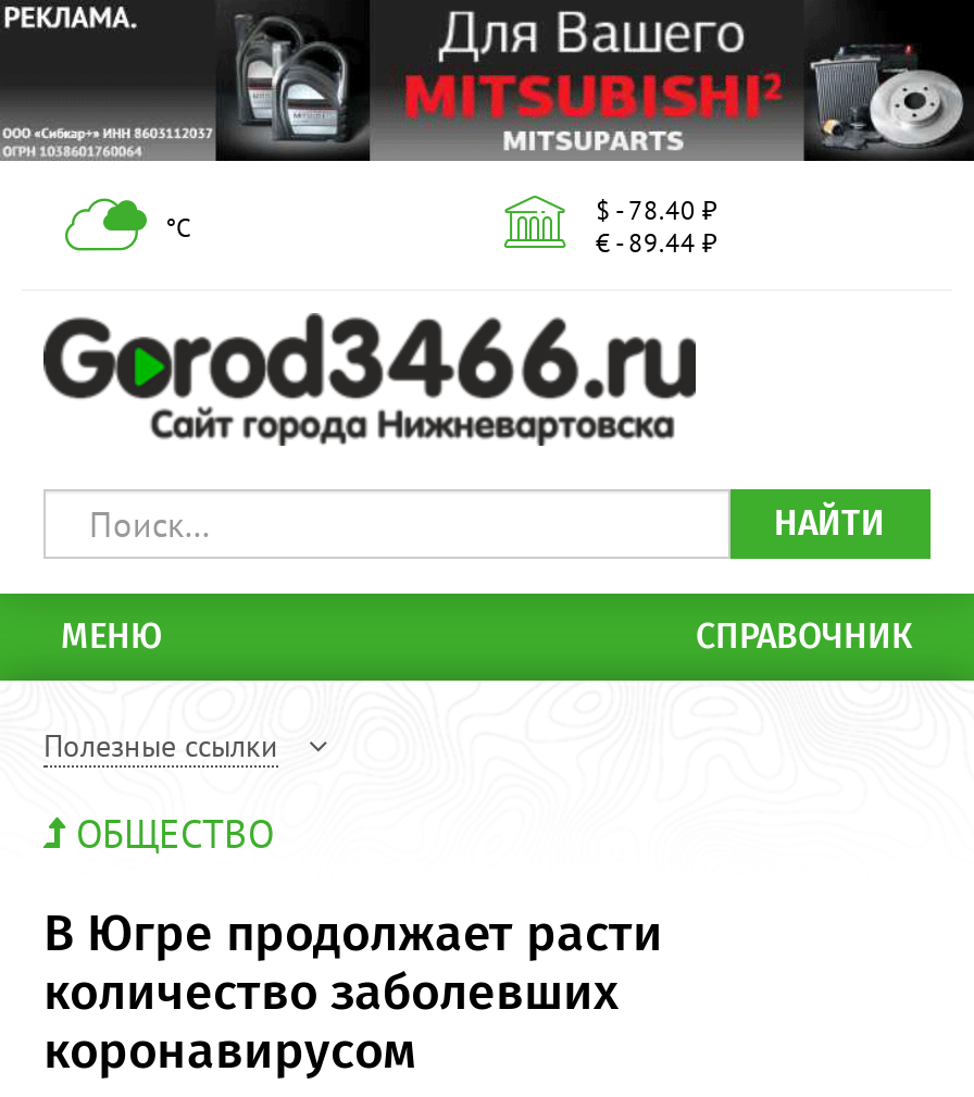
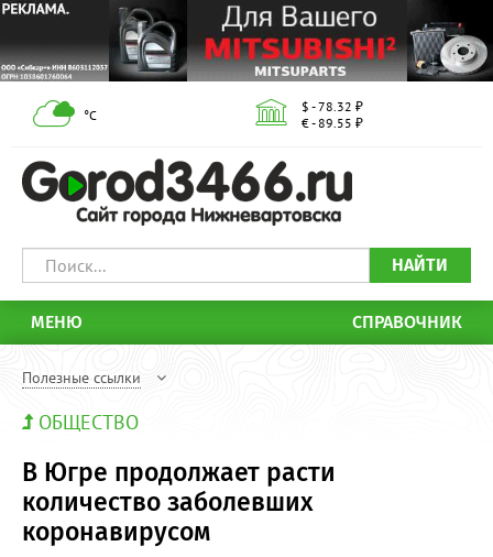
- $ - 78.40 ₽
+ $ - 78.32 ₽

- € - 89.44 ₽
+ € - 89.55 ₽
